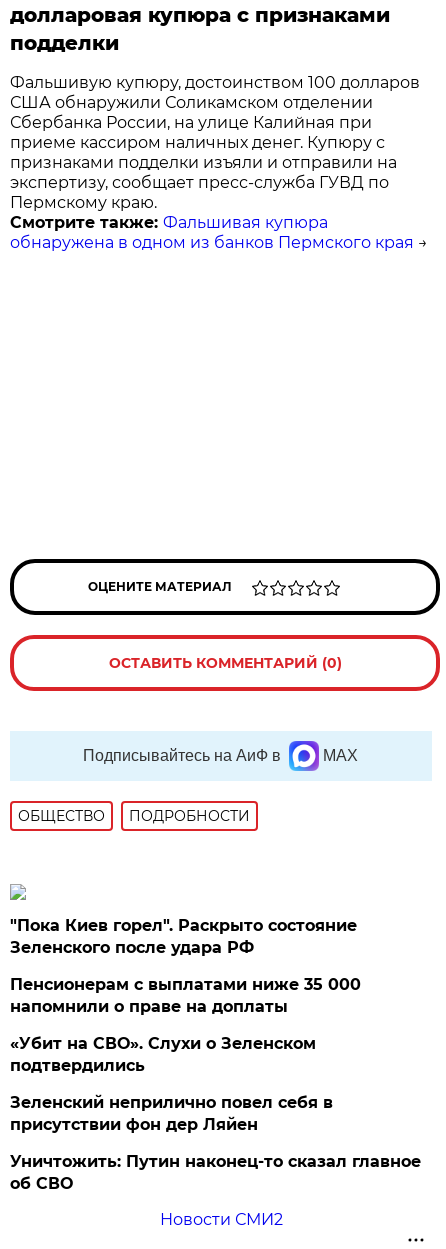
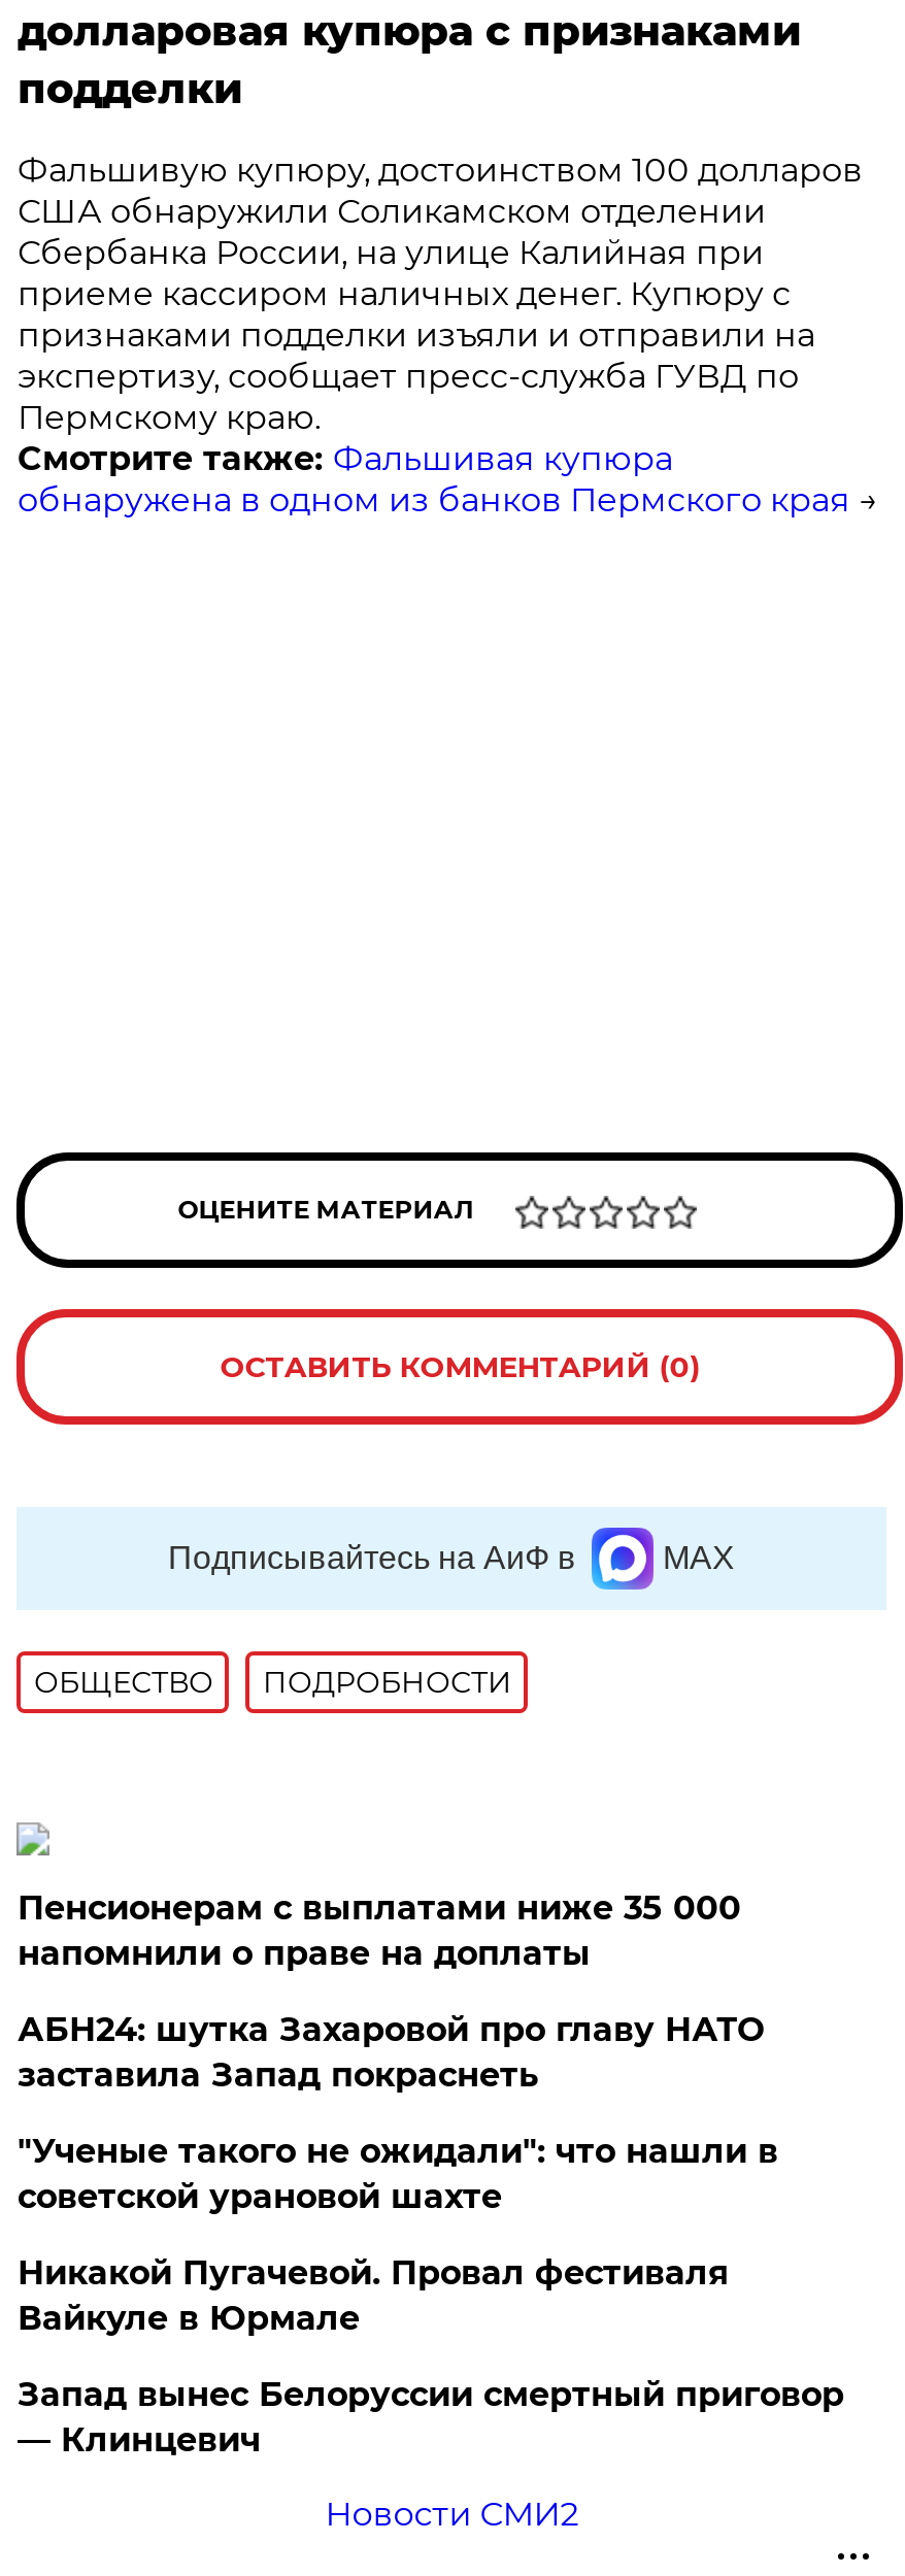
- "Пока Киев горел". Раскрыто состояние
- Зеленского после удара РФ

moved up: Пенсионерам с выплатами ниже 35 000 | напомнили о праве на доплаты

- «Убит на СВО». Слухи о Зеленском
- подтвердились
- Зеленский неприлично повел cебя в
- присутствии фон дер Ляйен
- Уничтожить: Путин наконец-то сказал главное
- об СВО
+ АБН24: шутка Захаровой про главу НАТО
+ заставила Запад покраснеть
+ "Ученые такого не ожидали": что нашли в
+ советской урановой шахте
+ Никакой Пугачевой. Провал фестиваля
+ Вайкуле в Юрмале
+ Запад вынес Белоруссии смертный приговор
+ — Клинцевич
